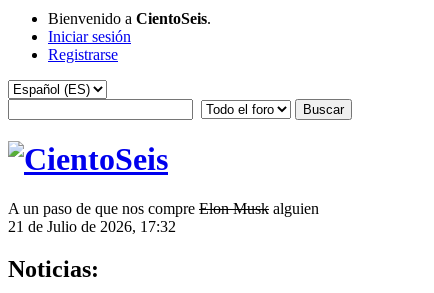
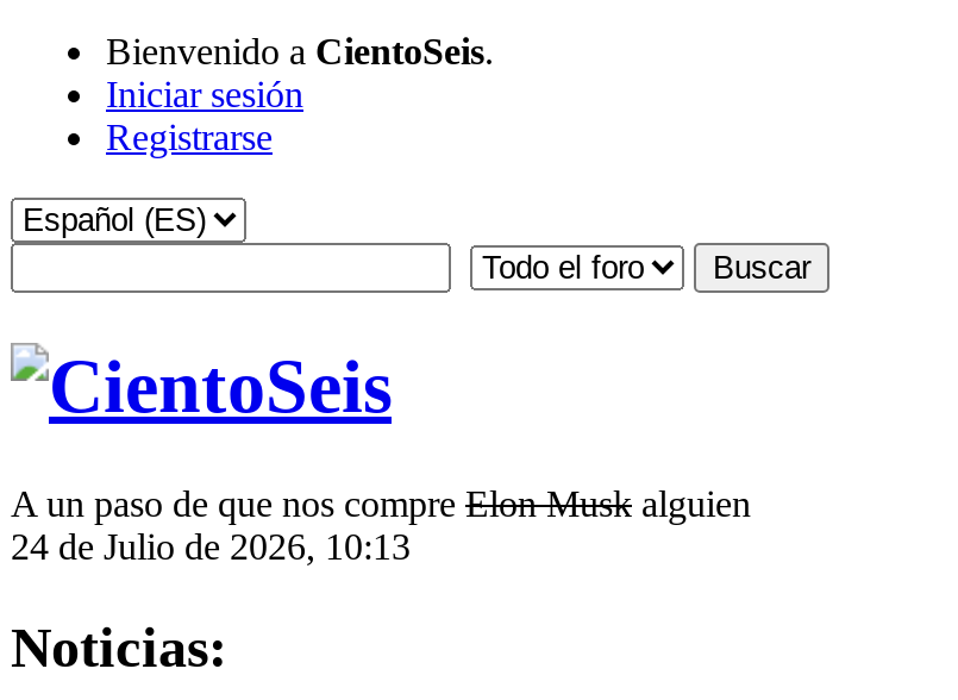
- 21 de Julio de 2026, 17:32
+ 24 de Julio de 2026, 10:13
